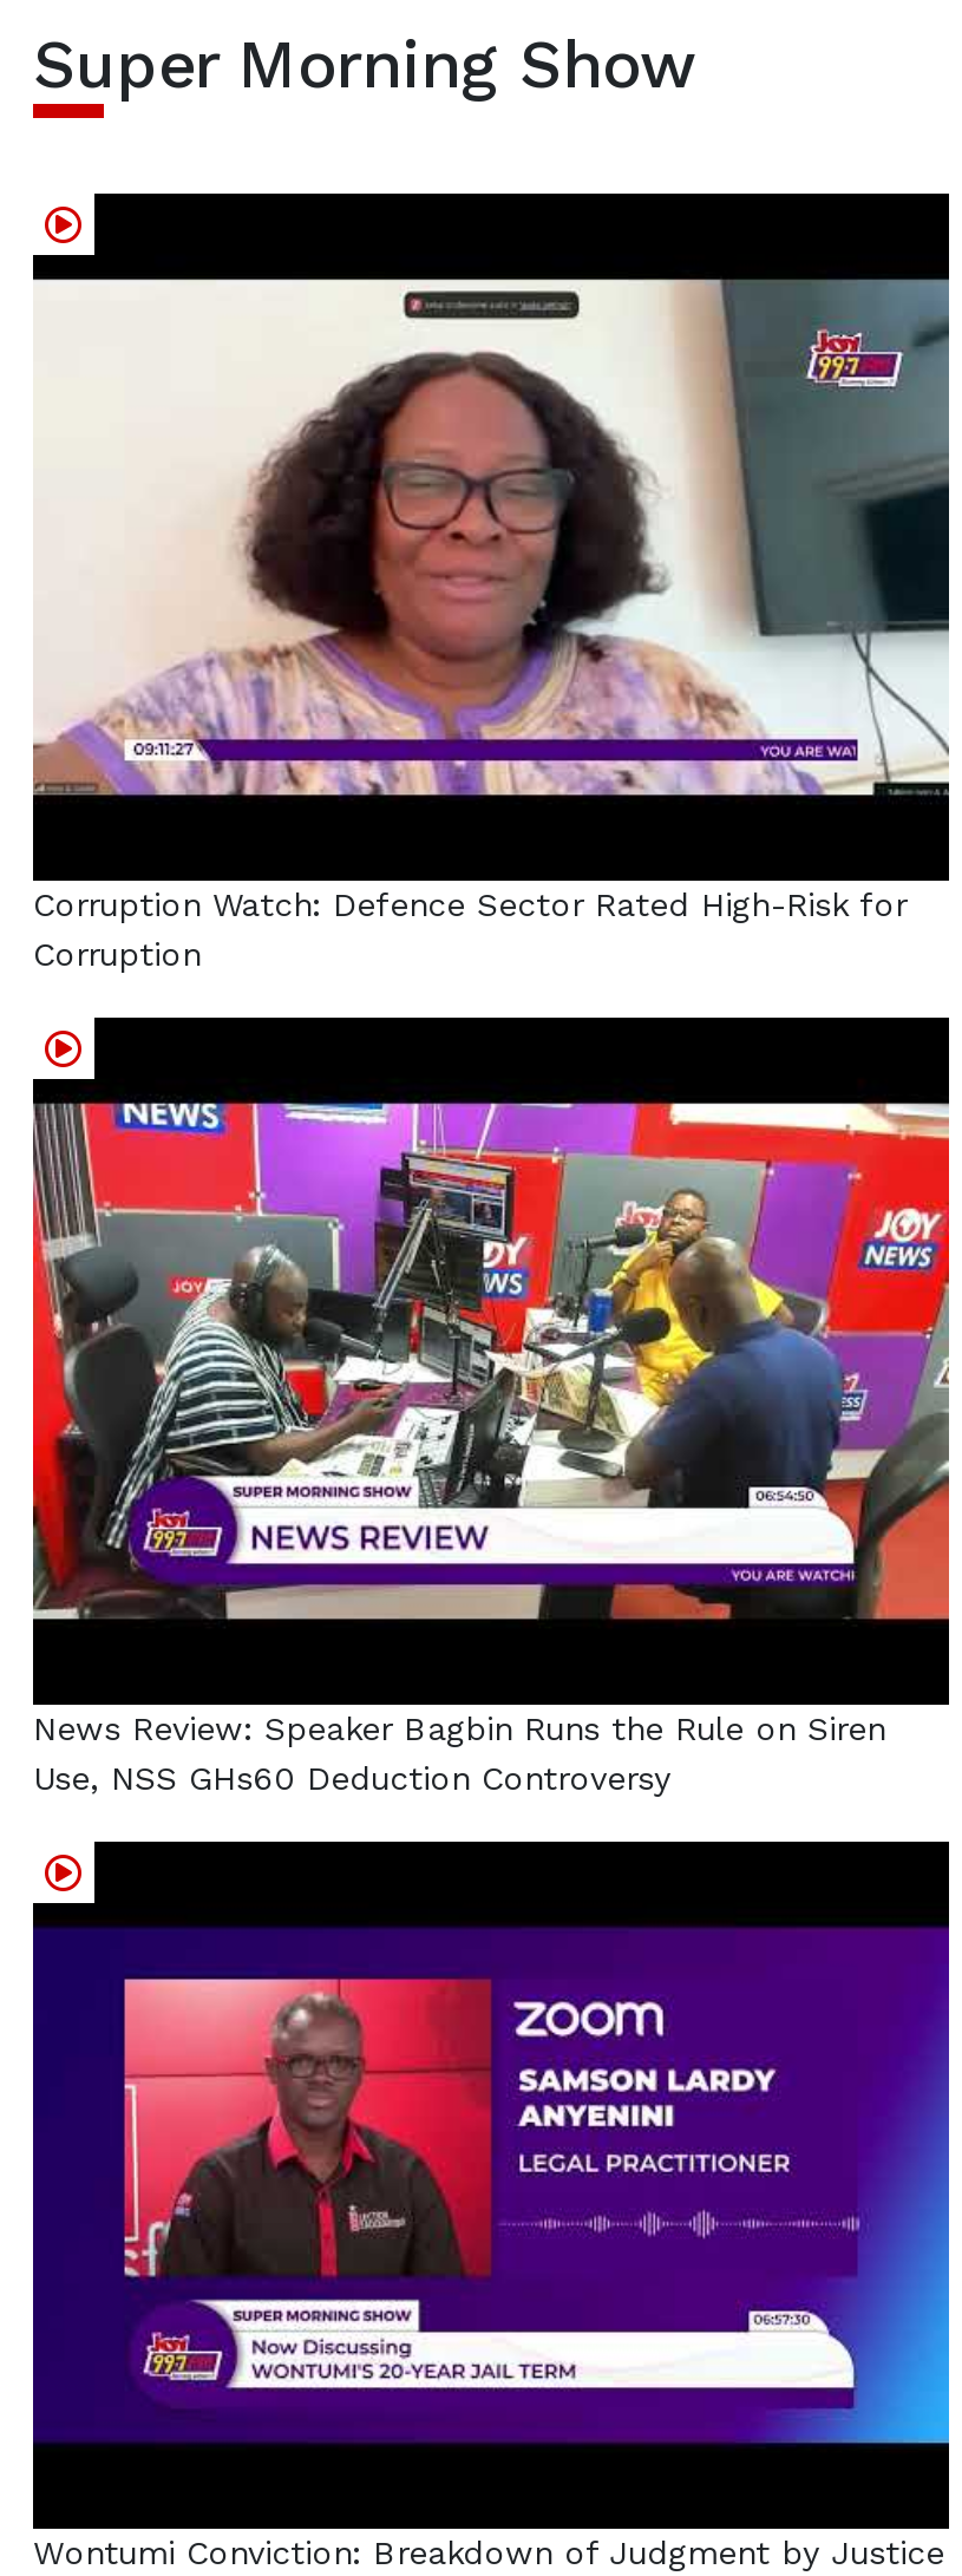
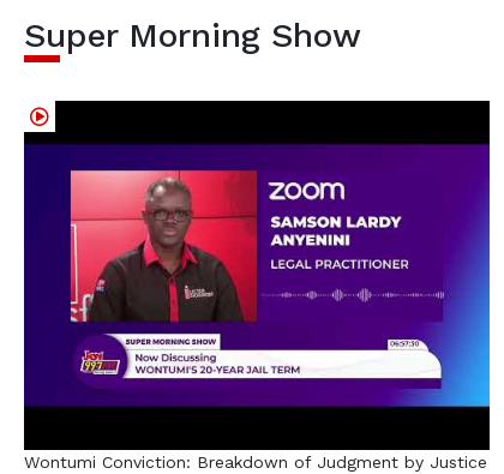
- [image]
- Corruption Watch: Defence Sector Rated High-Risk for
- Corruption

- [image]
- News Review: Speaker Bagbin Runs the Rule on Siren
- Use, NSS GHs60 Deduction Controversy
